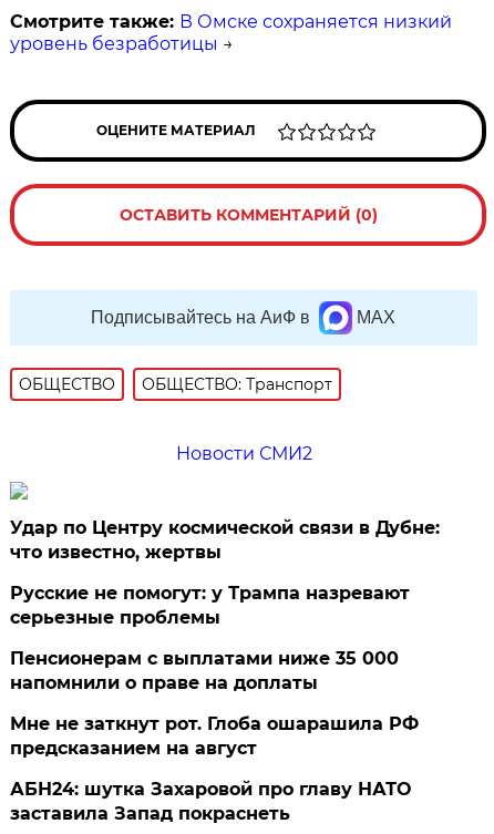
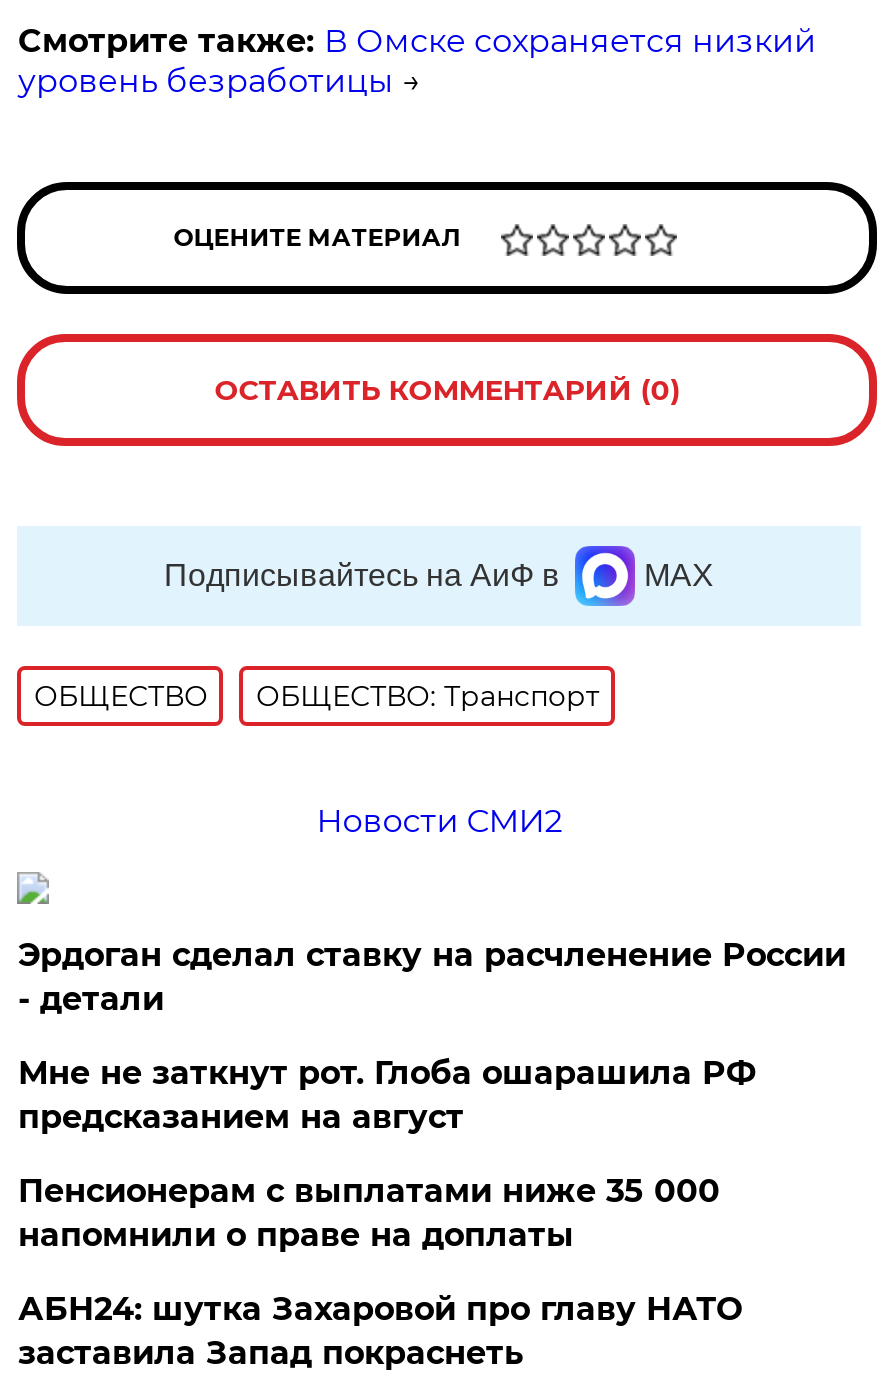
- Удар по Центру космической связи в Дубне:
- что известно, жертвы
+ Эрдоган сделал ставку на расчленение России
+ - детали

- Русские не помогут: у Трампа назревают
- серьезные проблемы

moved up: Мне не заткнут рот. Глоба ошарашила РФ | предсказанием на август
